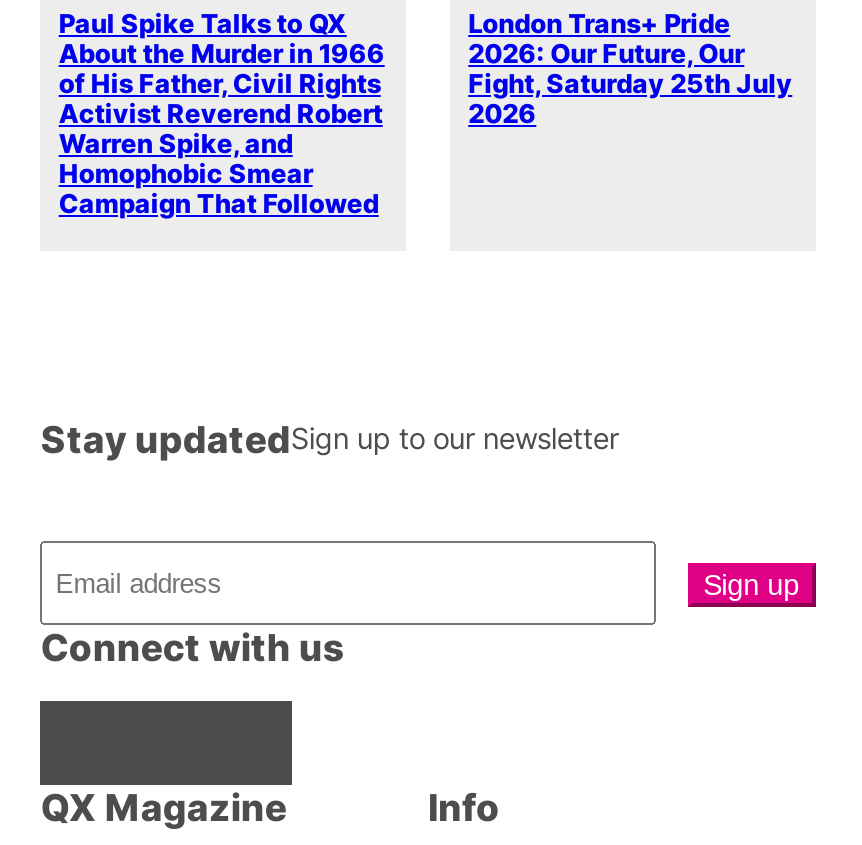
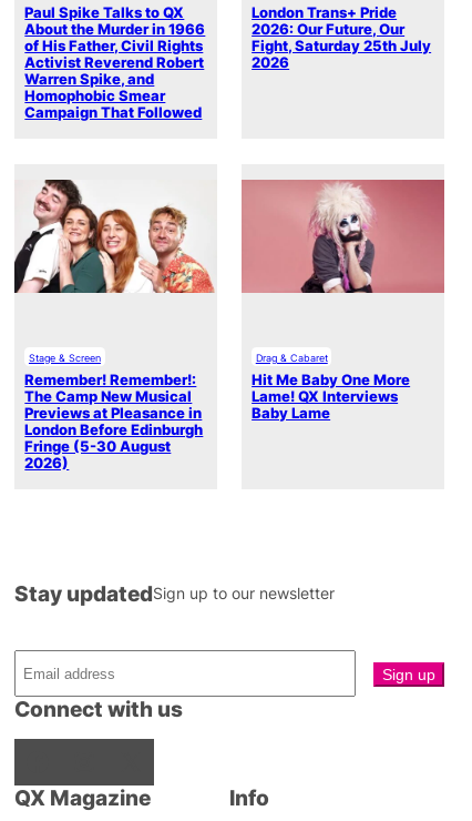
+ [image]

+ Stage & Screen
+ Remember! Remember!:
+ The Camp New Musical
+ Previews at Pleasance in
+ London Before Edinburgh
+ Fringe (5-30 August
+ 2026)

+ [image]

+ Drag & Cabaret
+ Hit Me Baby One More
+ Lame! QX Interviews
+ Baby Lame
